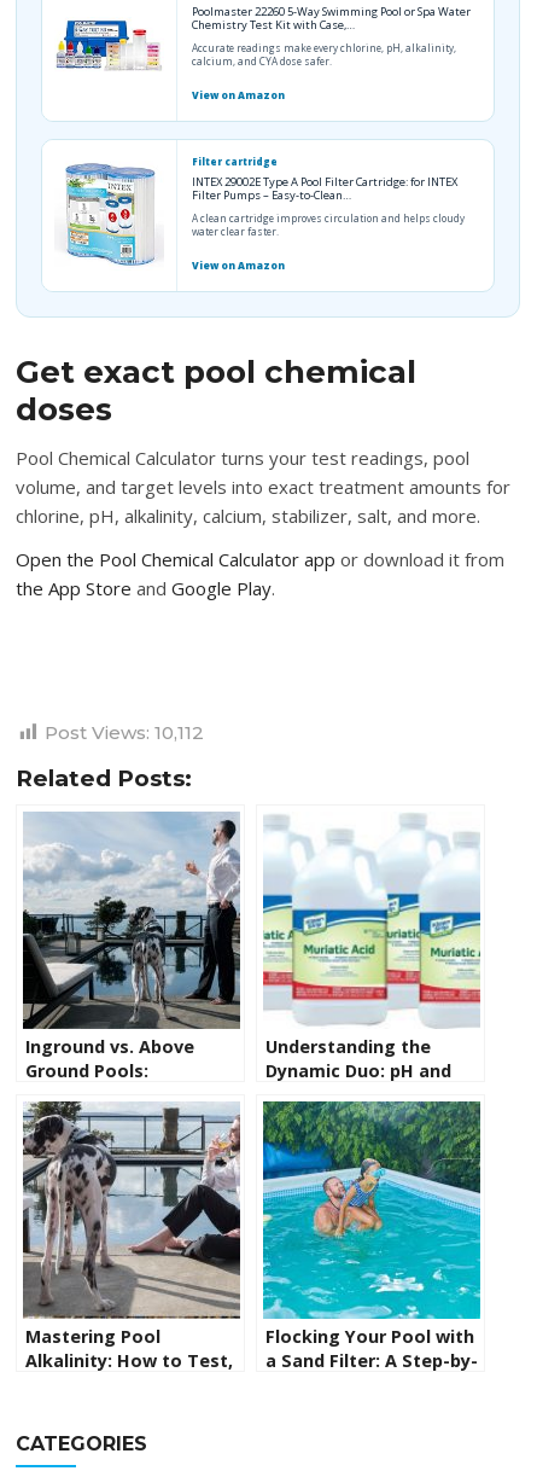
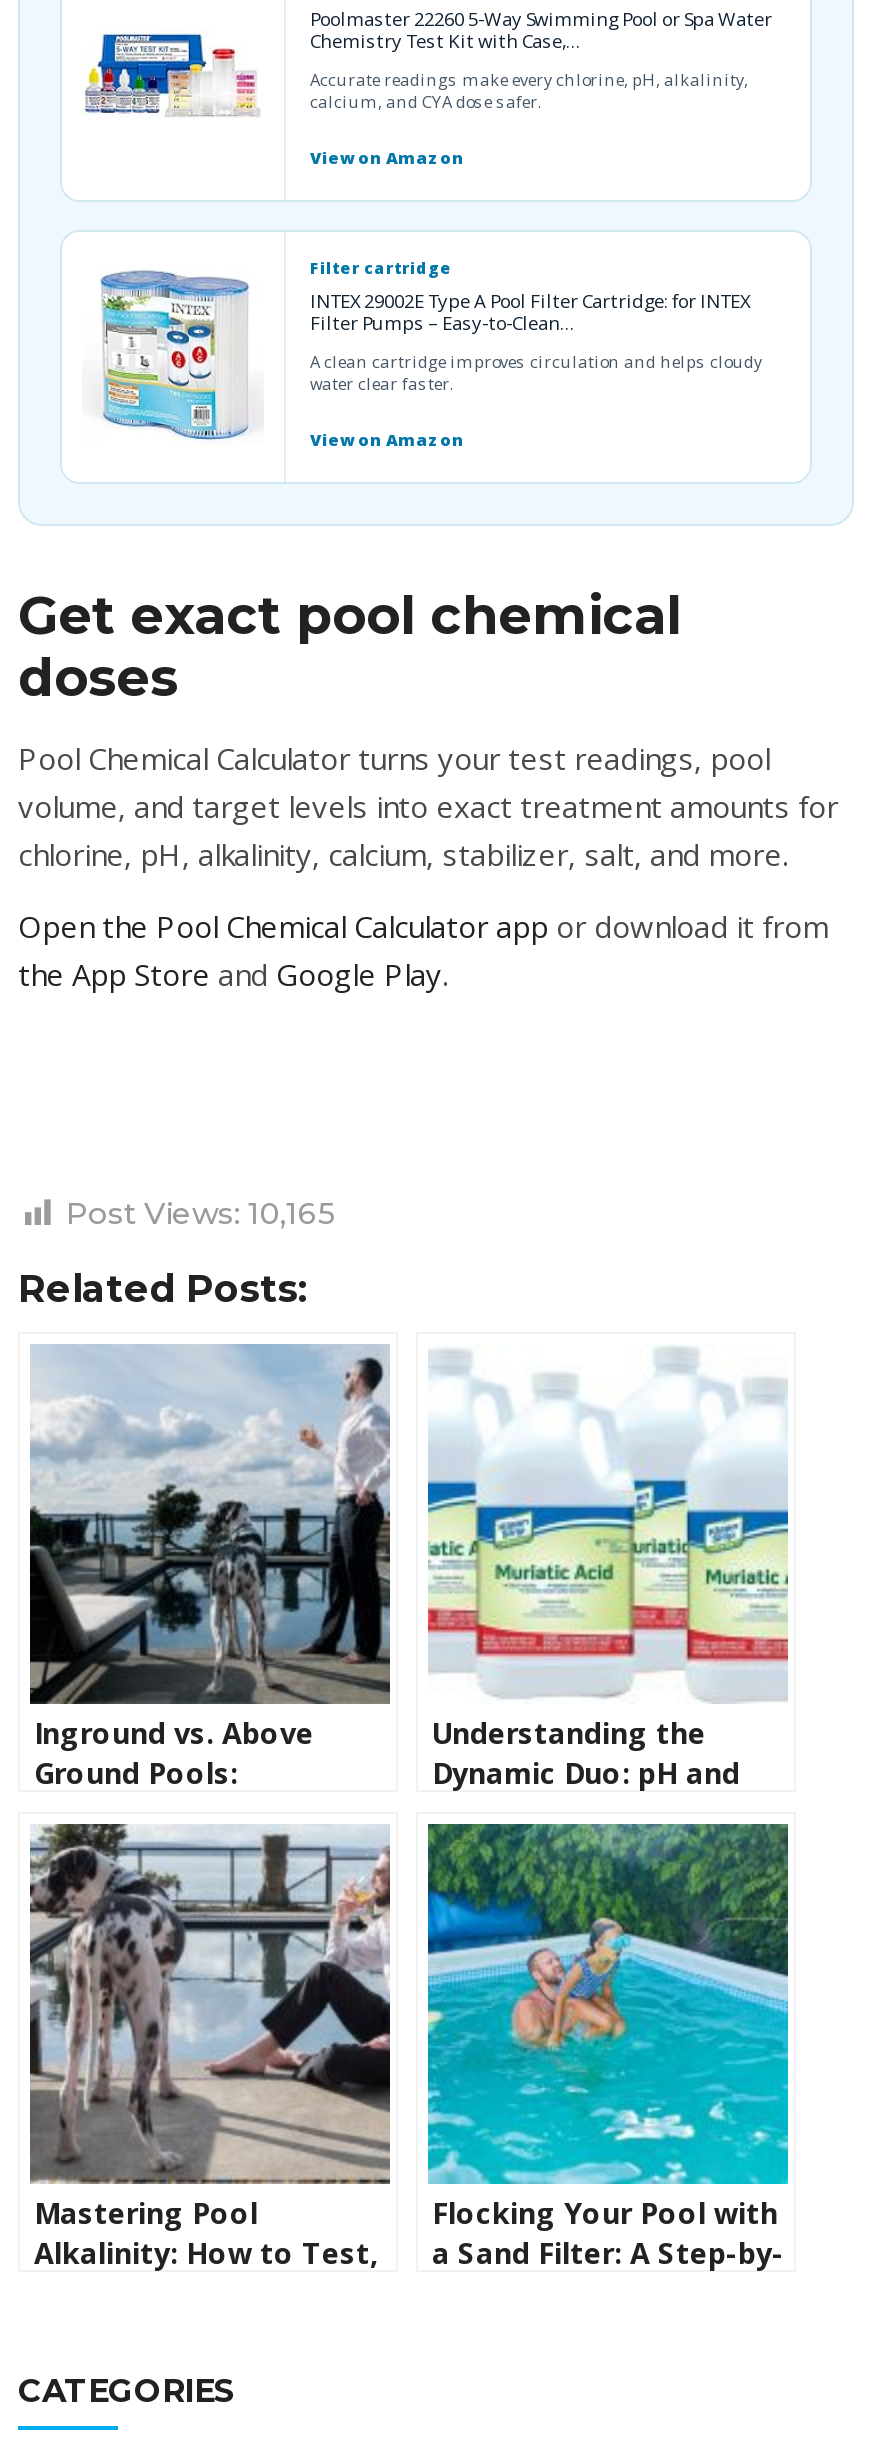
- Post Views: 10,112
+ Post Views: 10,165
